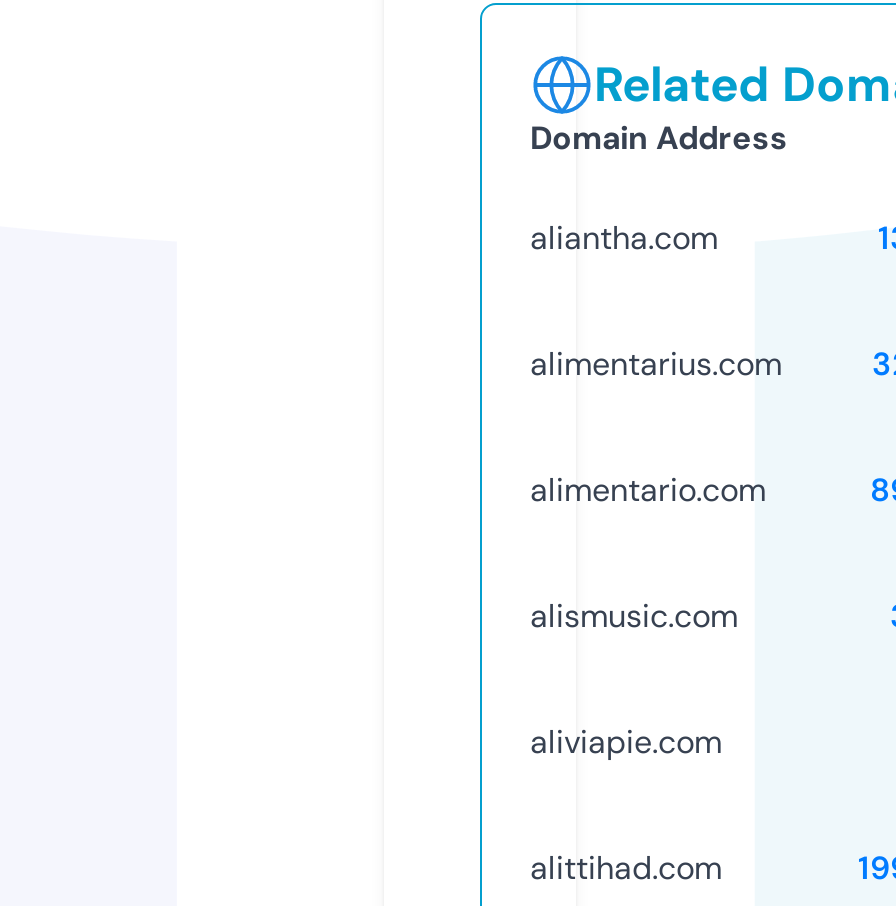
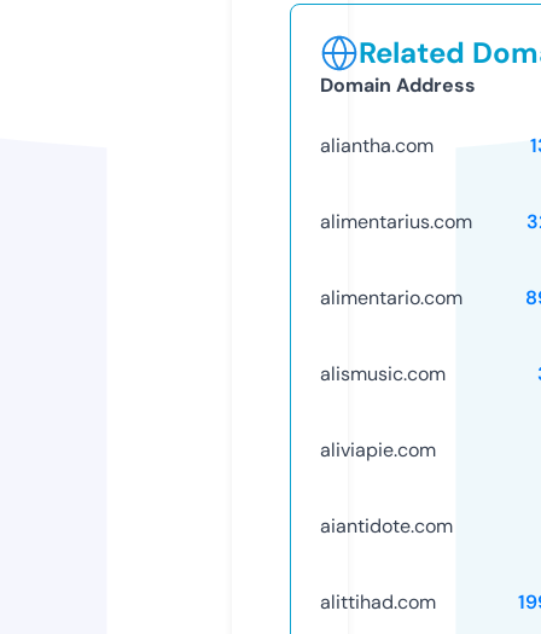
+ aiantidote.com
